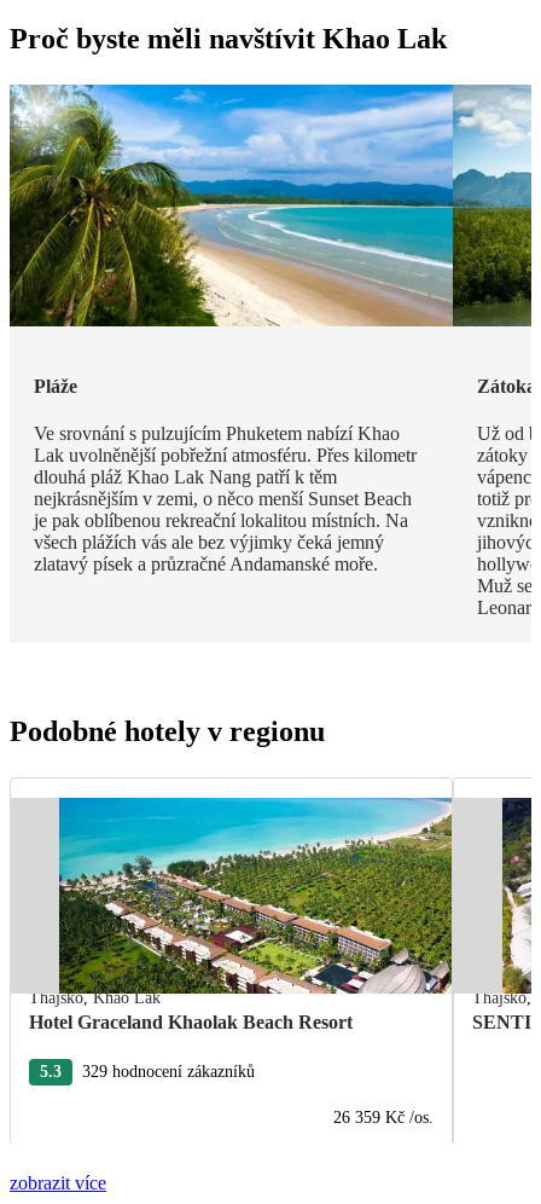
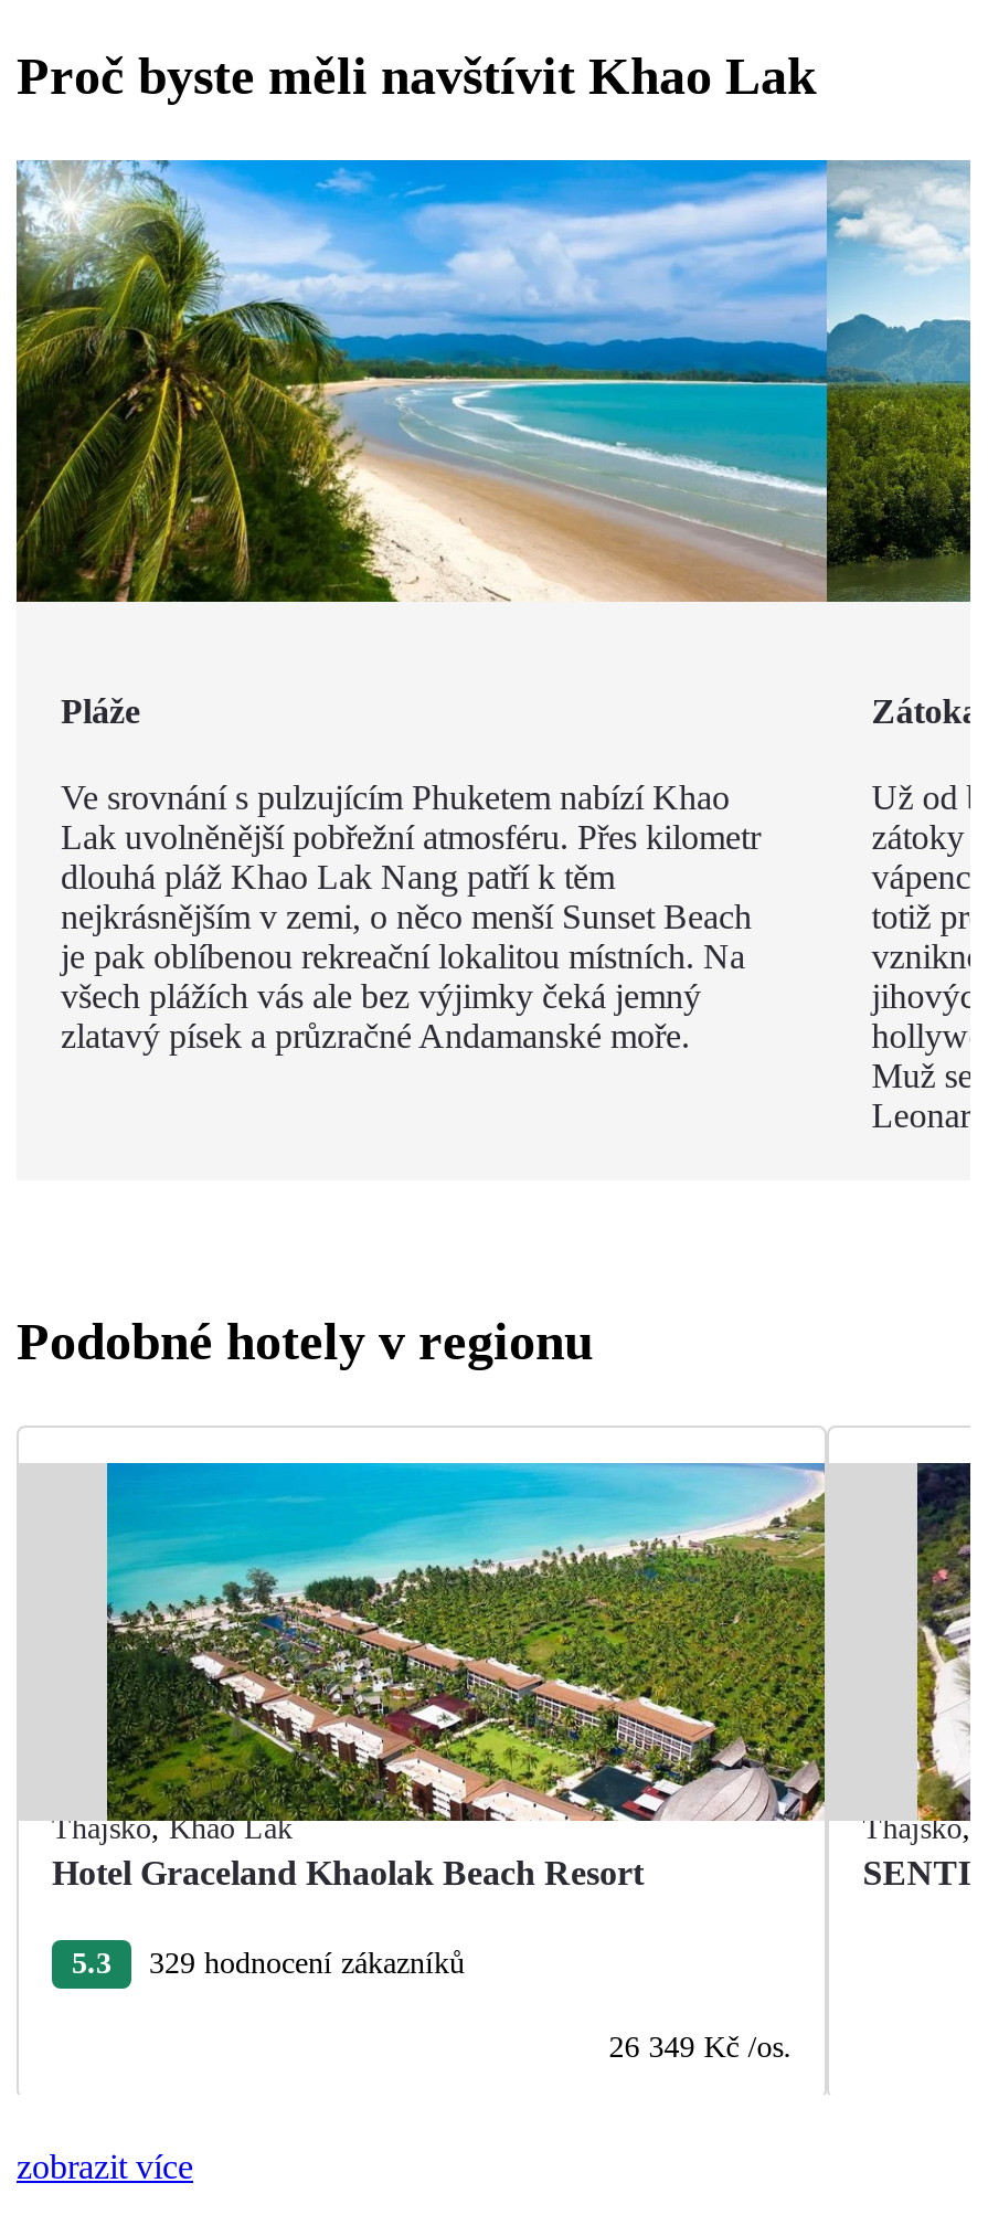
- 26 359 Kč /os.
+ 26 349 Kč /os.
